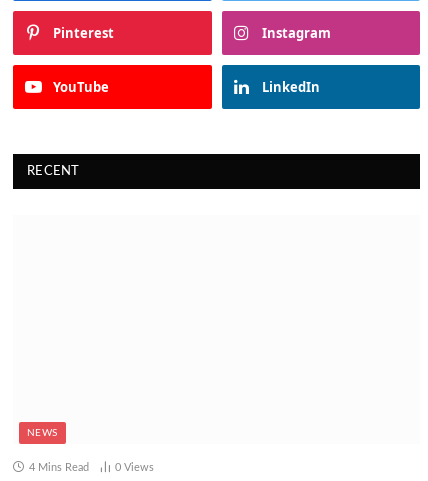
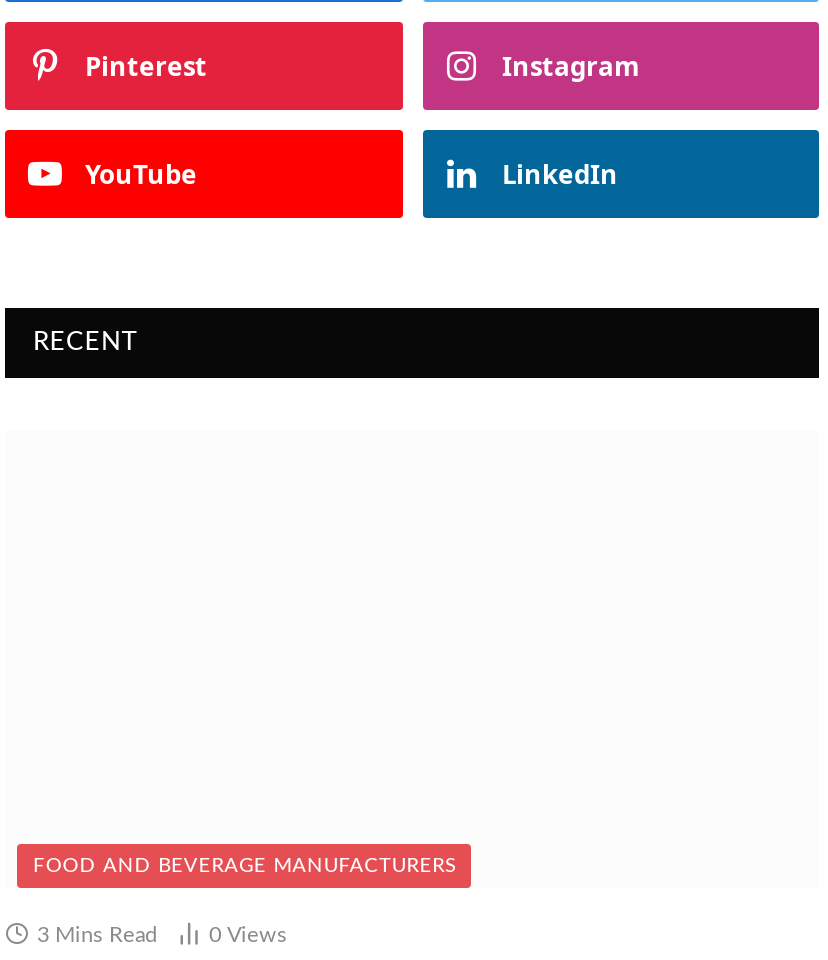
- NEWS
+ FOOD AND BEVERAGE MANUFACTURERS

- 4 Mins Read
+ 3 Mins Read
